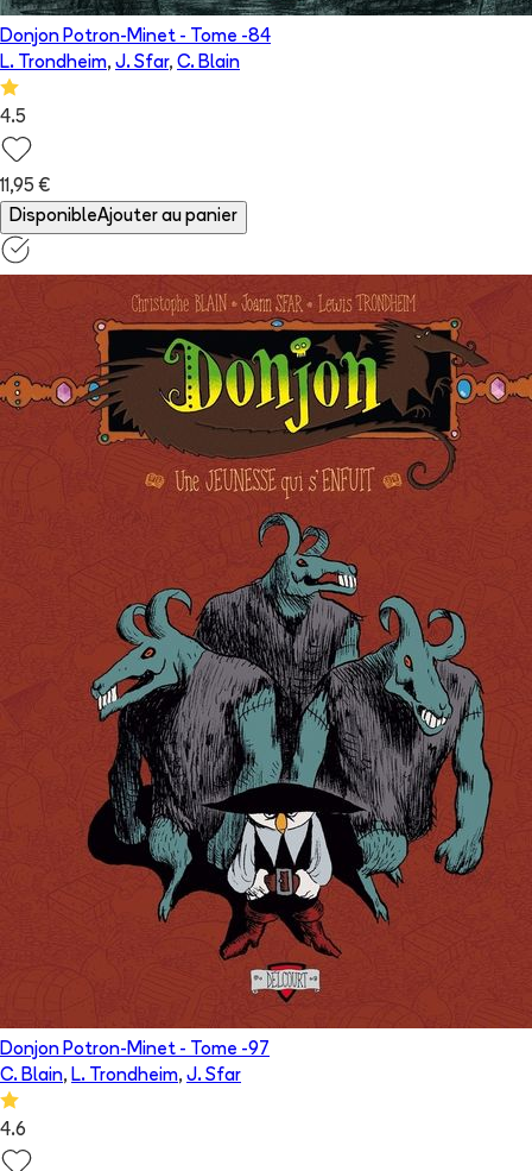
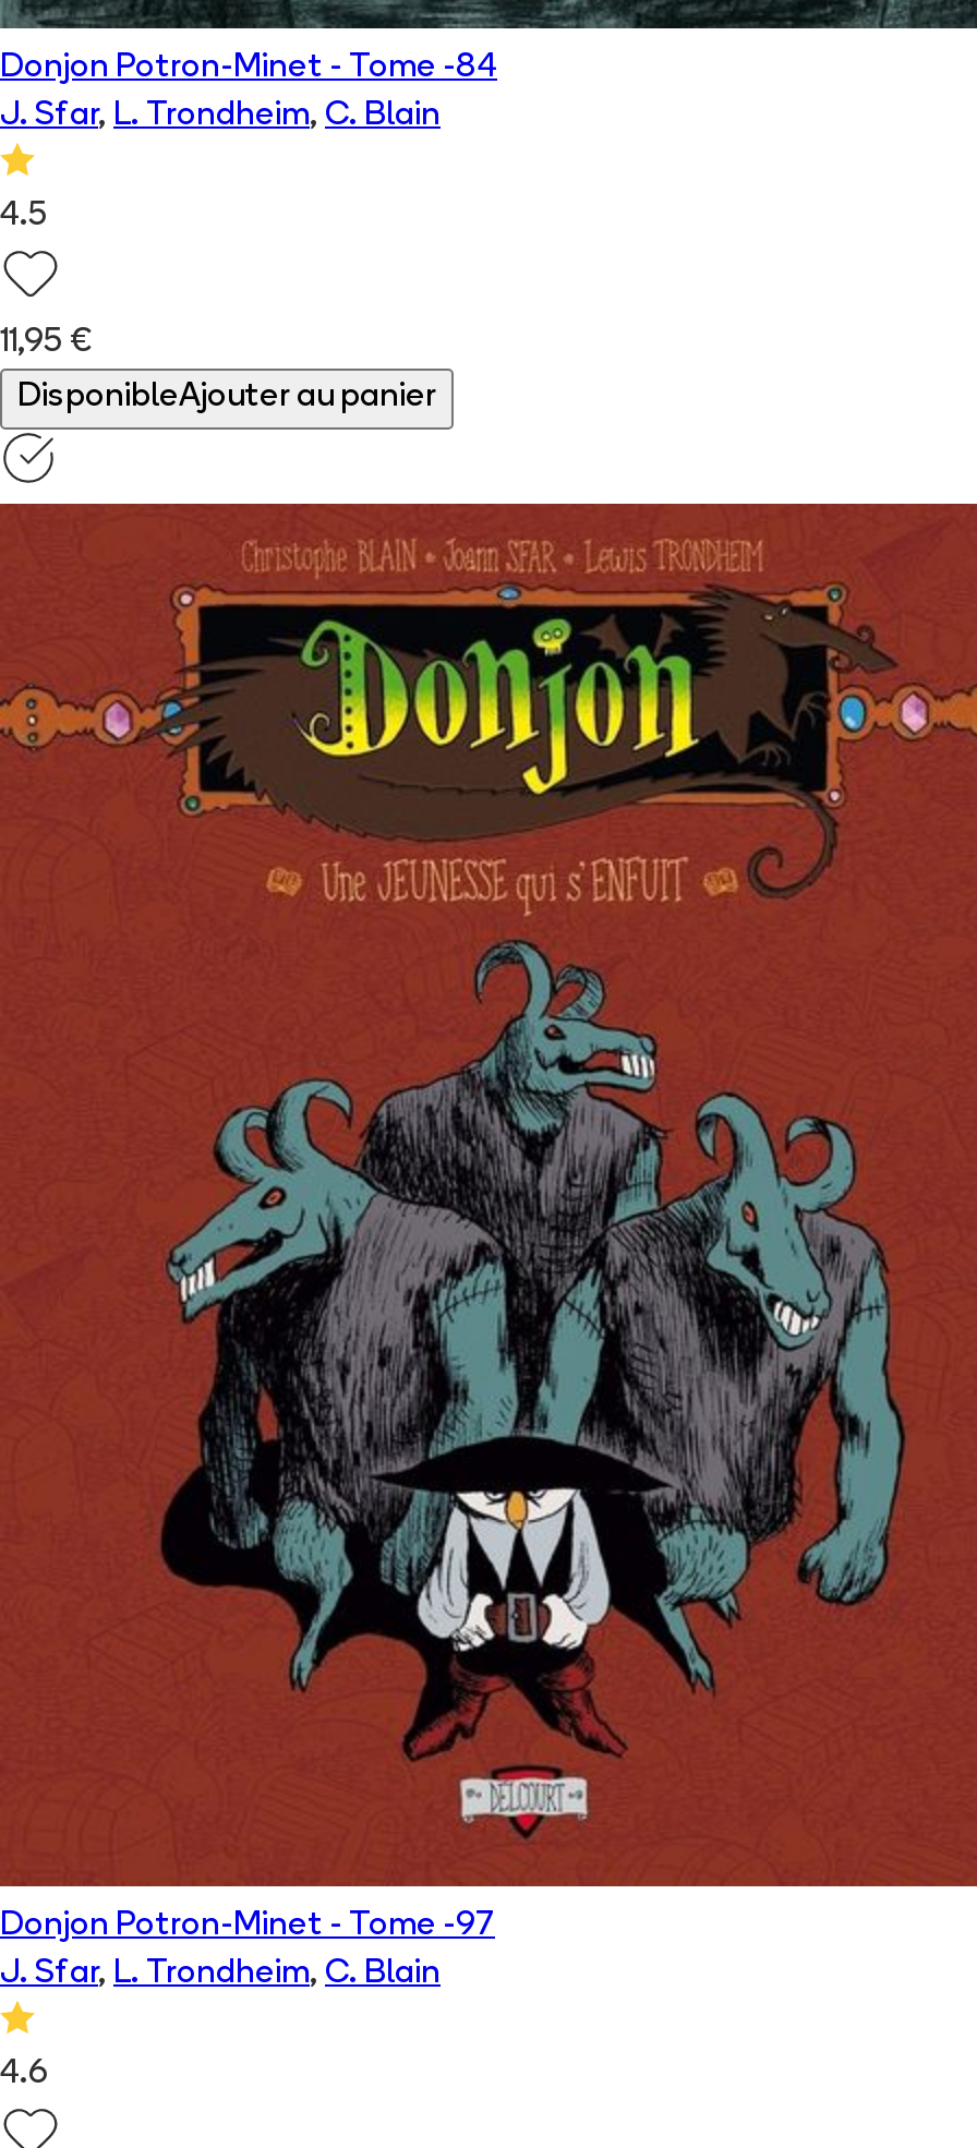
- L. Trondheim, J. Sfar, C. Blain
+ J. Sfar, L. Trondheim, C. Blain

- C. Blain, L. Trondheim, J. Sfar
+ J. Sfar, L. Trondheim, C. Blain
